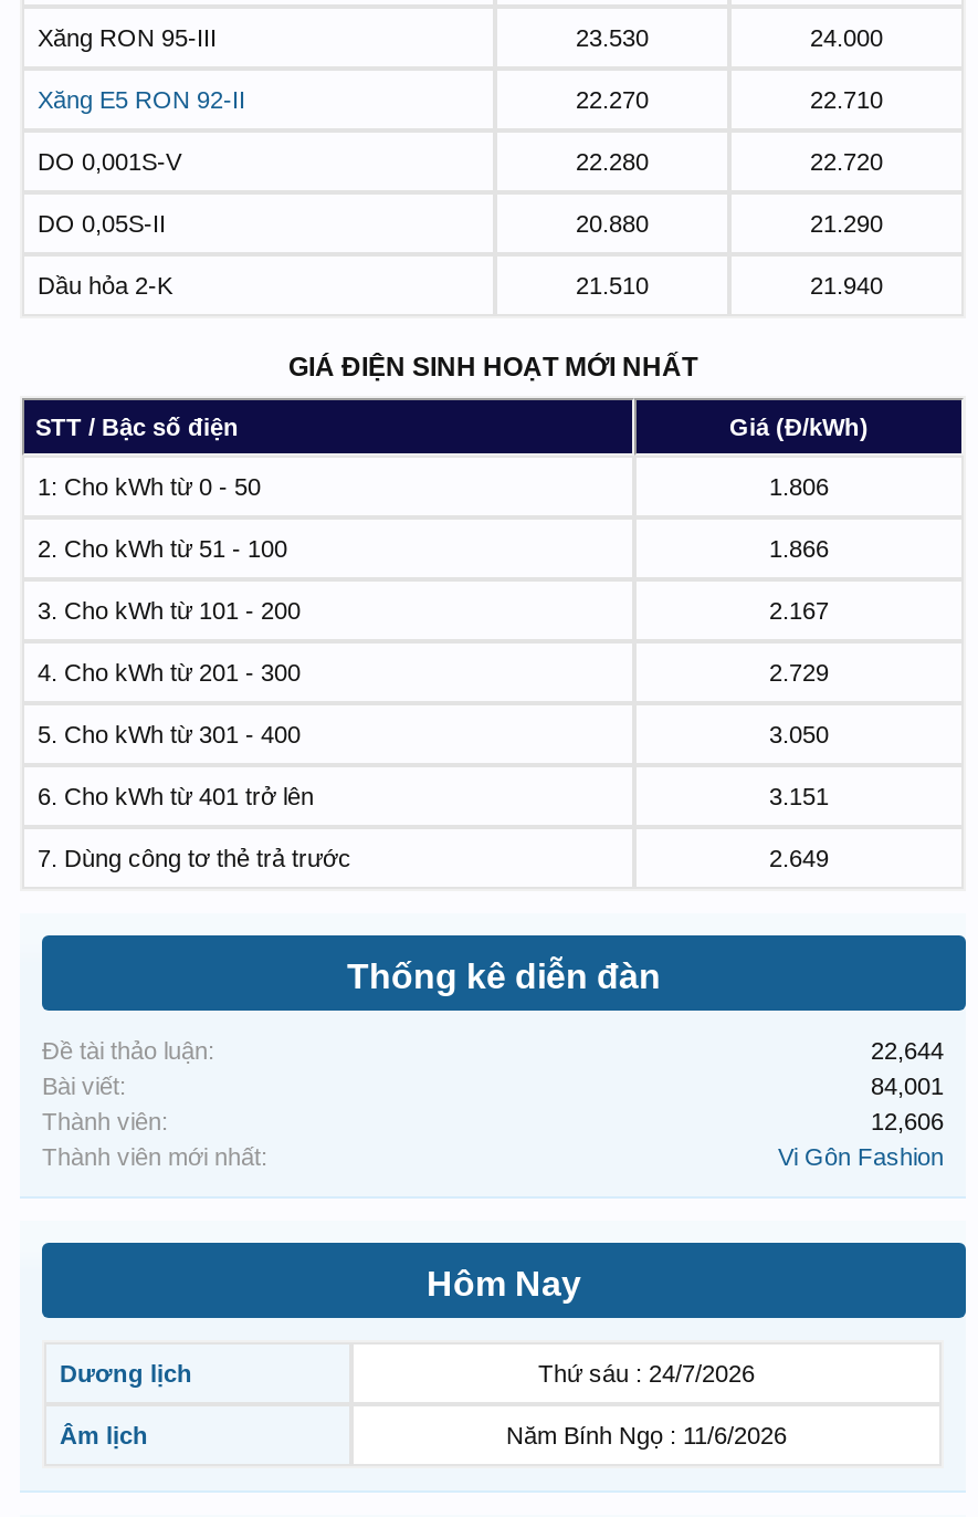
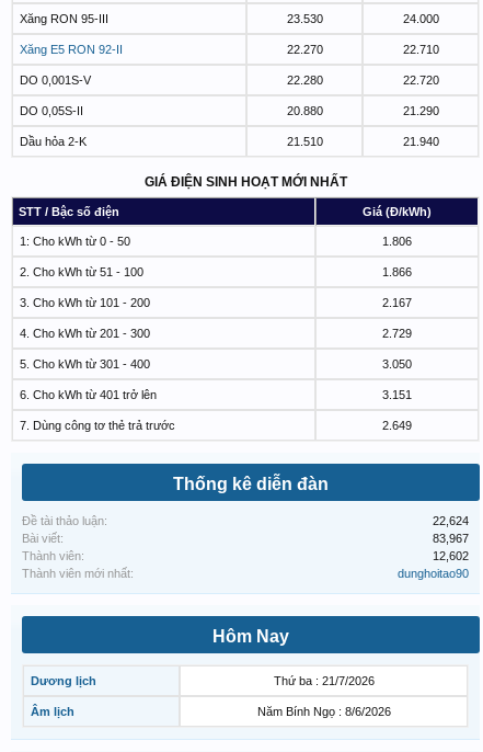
- 22,644
+ 22,624

- 84,001
+ 83,967

- 12,606
+ 12,602

- Vi Gôn Fashion
+ dunghoitao90

- Thứ sáu : 24/7/2026
+ Thứ ba : 21/7/2026

- Năm Bính Ngọ : 11/6/2026
+ Năm Bính Ngọ : 8/6/2026
